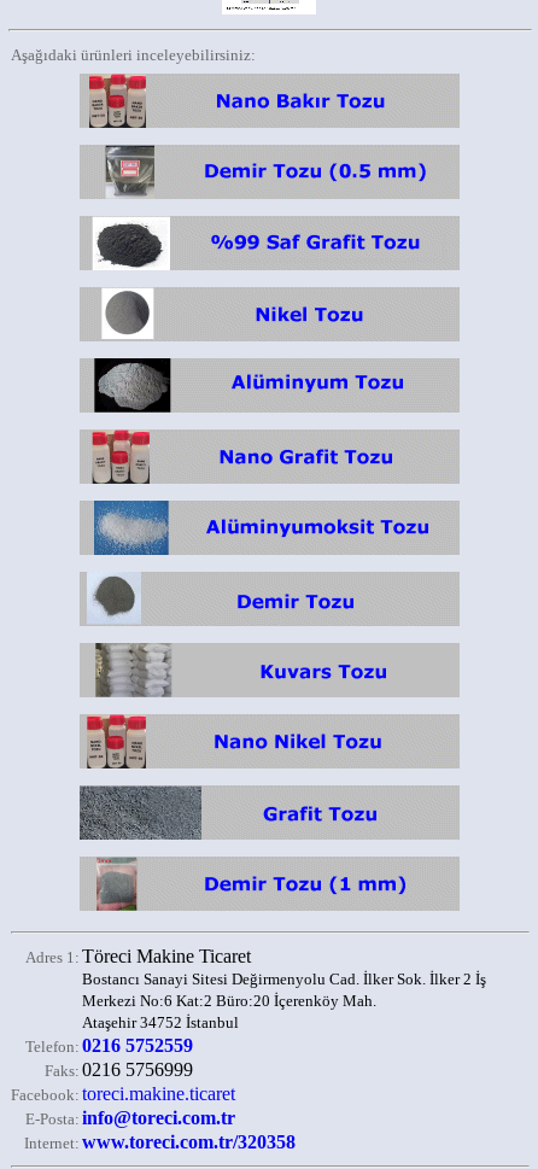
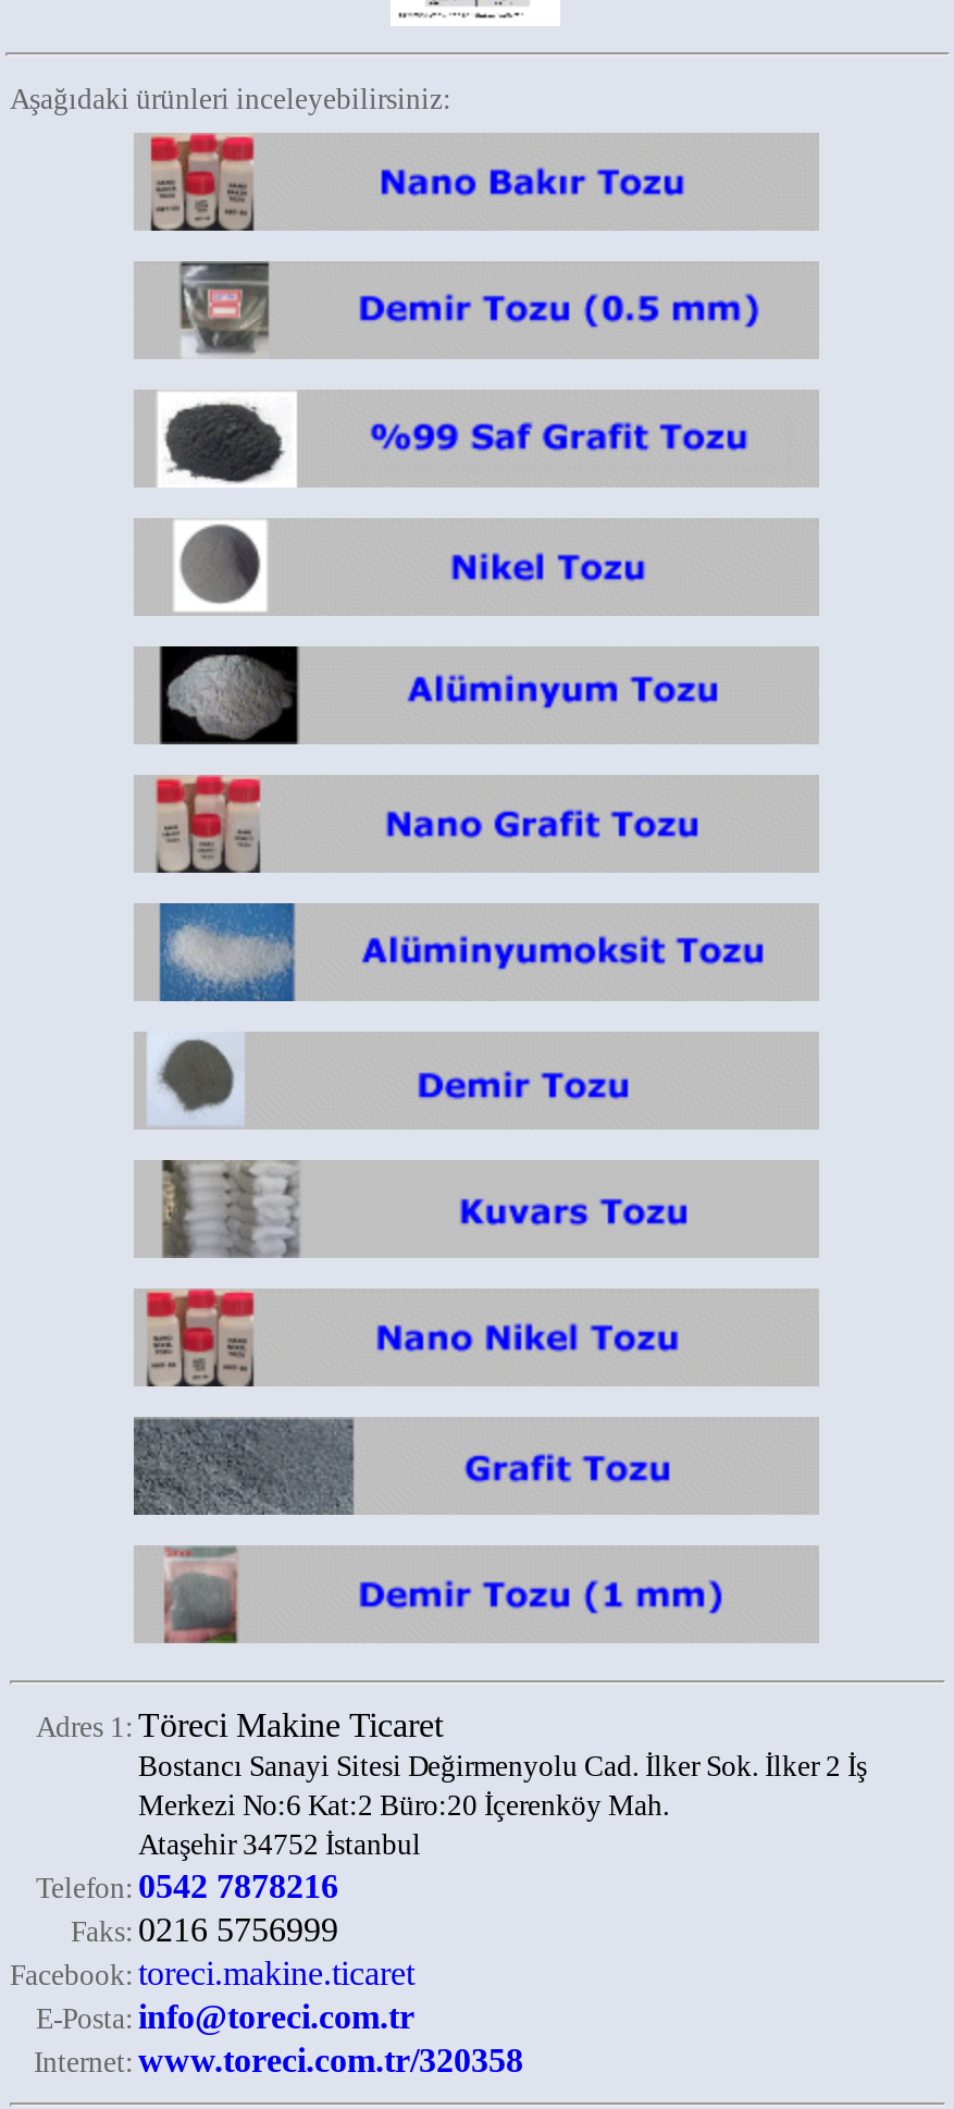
- Telefon: 0216 5752559
+ Telefon: 0542 7878216
